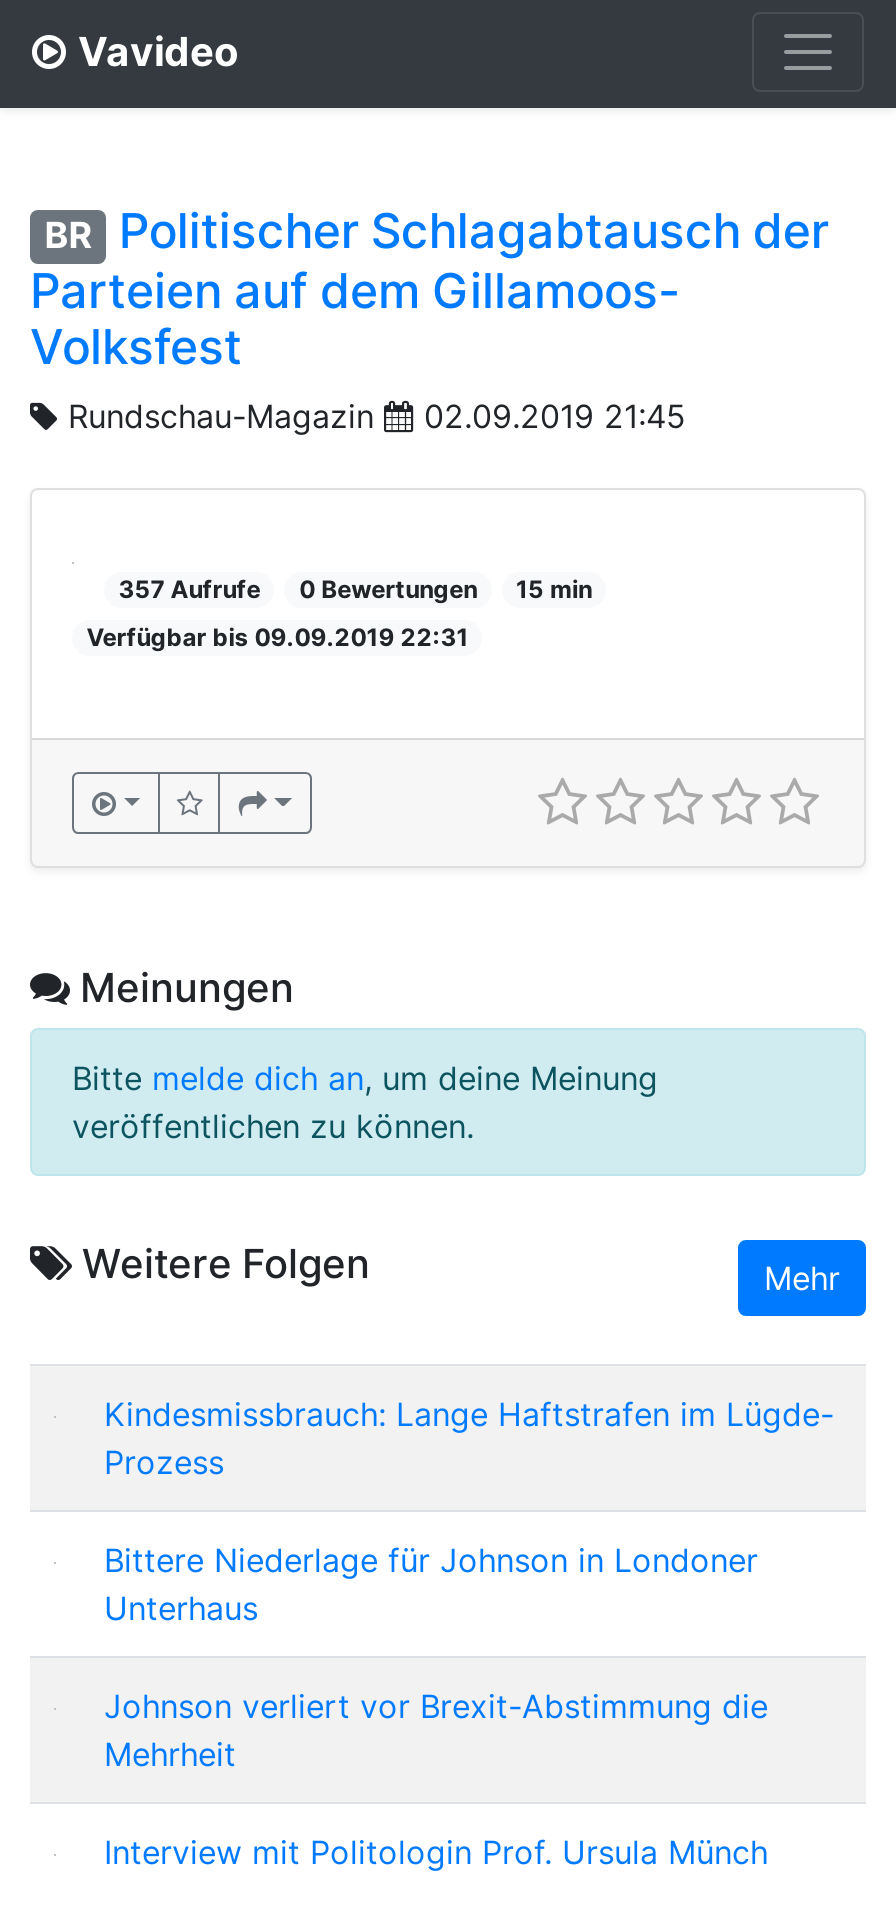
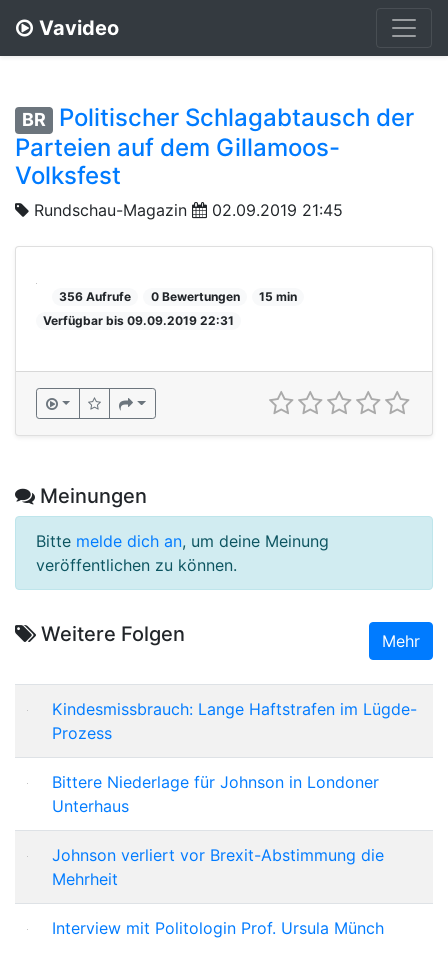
- 357 Aufrufe
+ 356 Aufrufe
